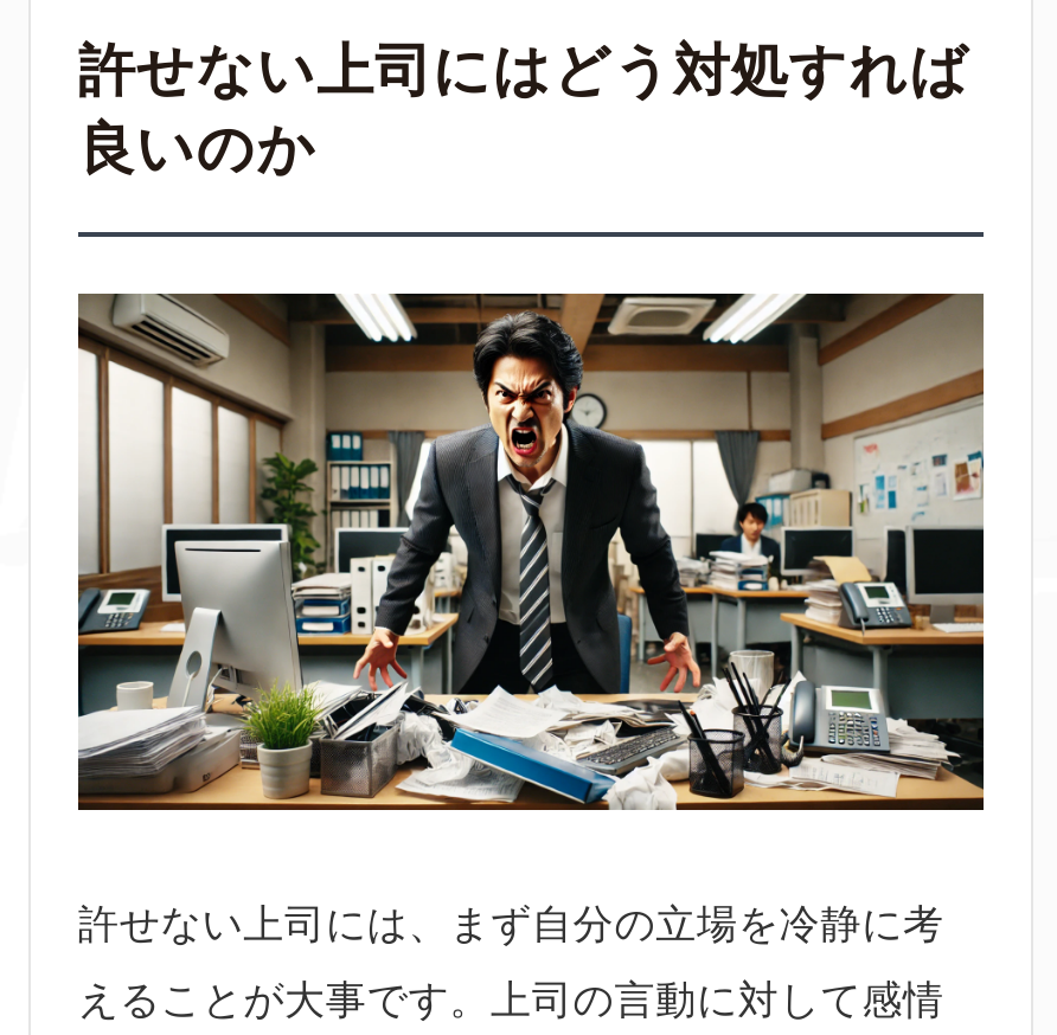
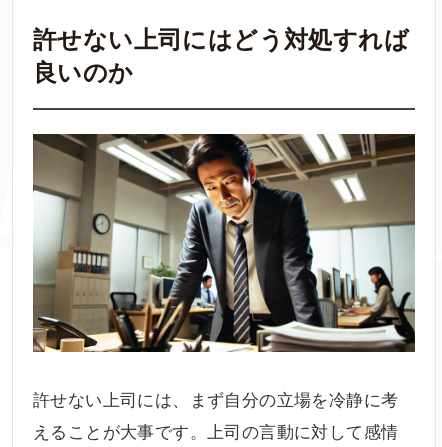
- [image]
+ [image]
